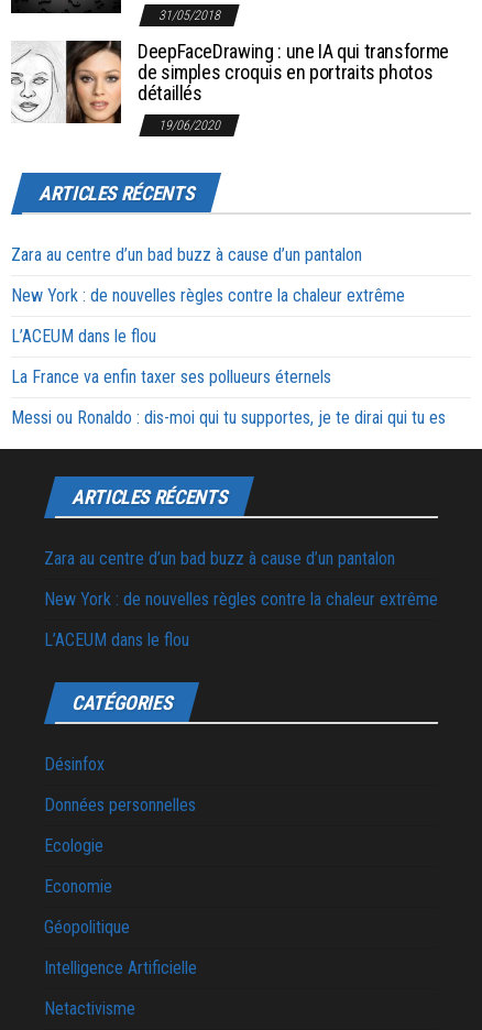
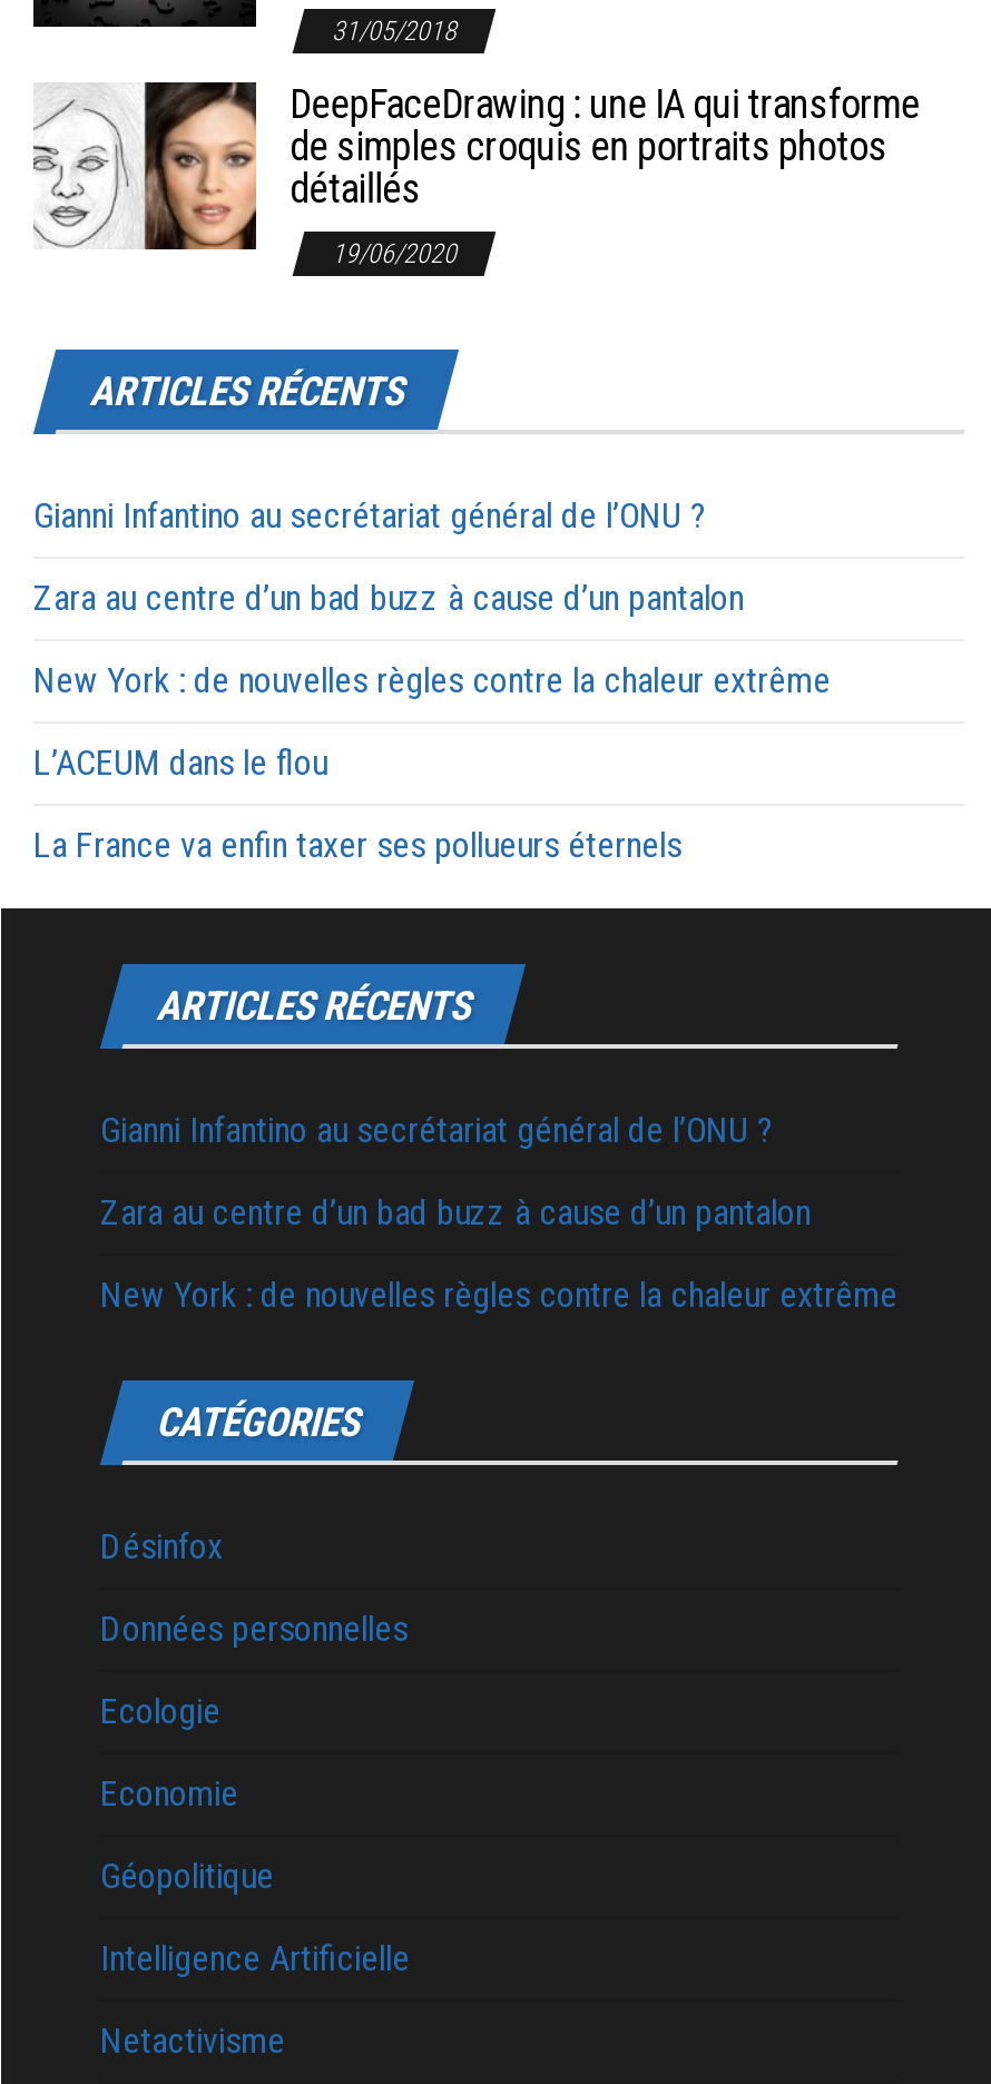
+ Gianni Infantino au secrétariat général de l’ONU ?

moved down: Zara au centre d’un bad buzz à cause d’un pantalon | New York : de nouvelles règles contre la chaleur extrême | L’ACEUM dans le flou | La France va enfin taxer ses pollueurs éternels

- Messi ou Ronaldo : dis-moi qui tu supportes, je te dirai qui tu es

+ Gianni Infantino au secrétariat général de l’ONU ?

moved down: Zara au centre d’un bad buzz à cause d’un pantalon | New York : de nouvelles règles contre la chaleur extrême

- L’ACEUM dans le flou
